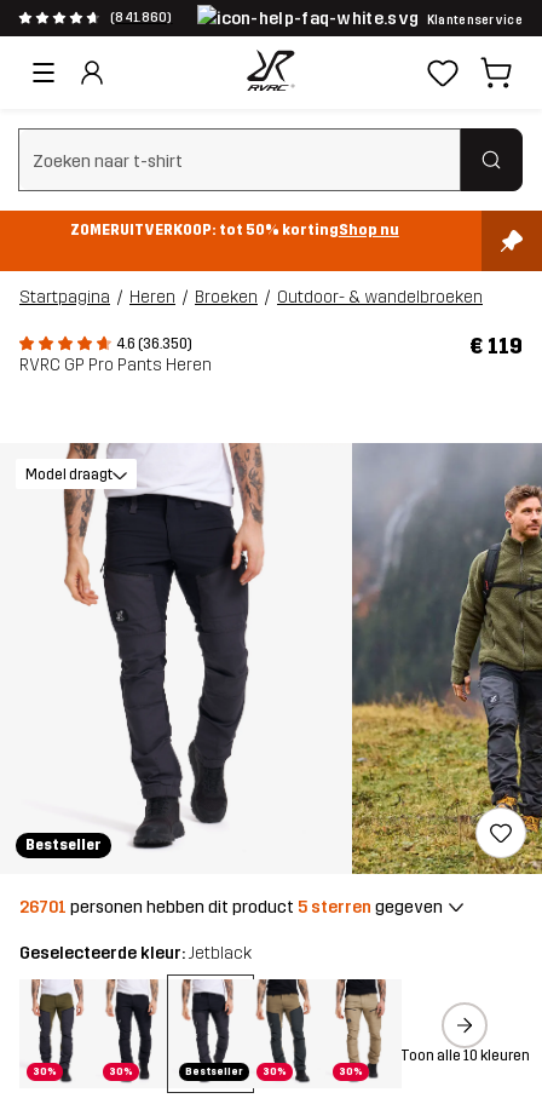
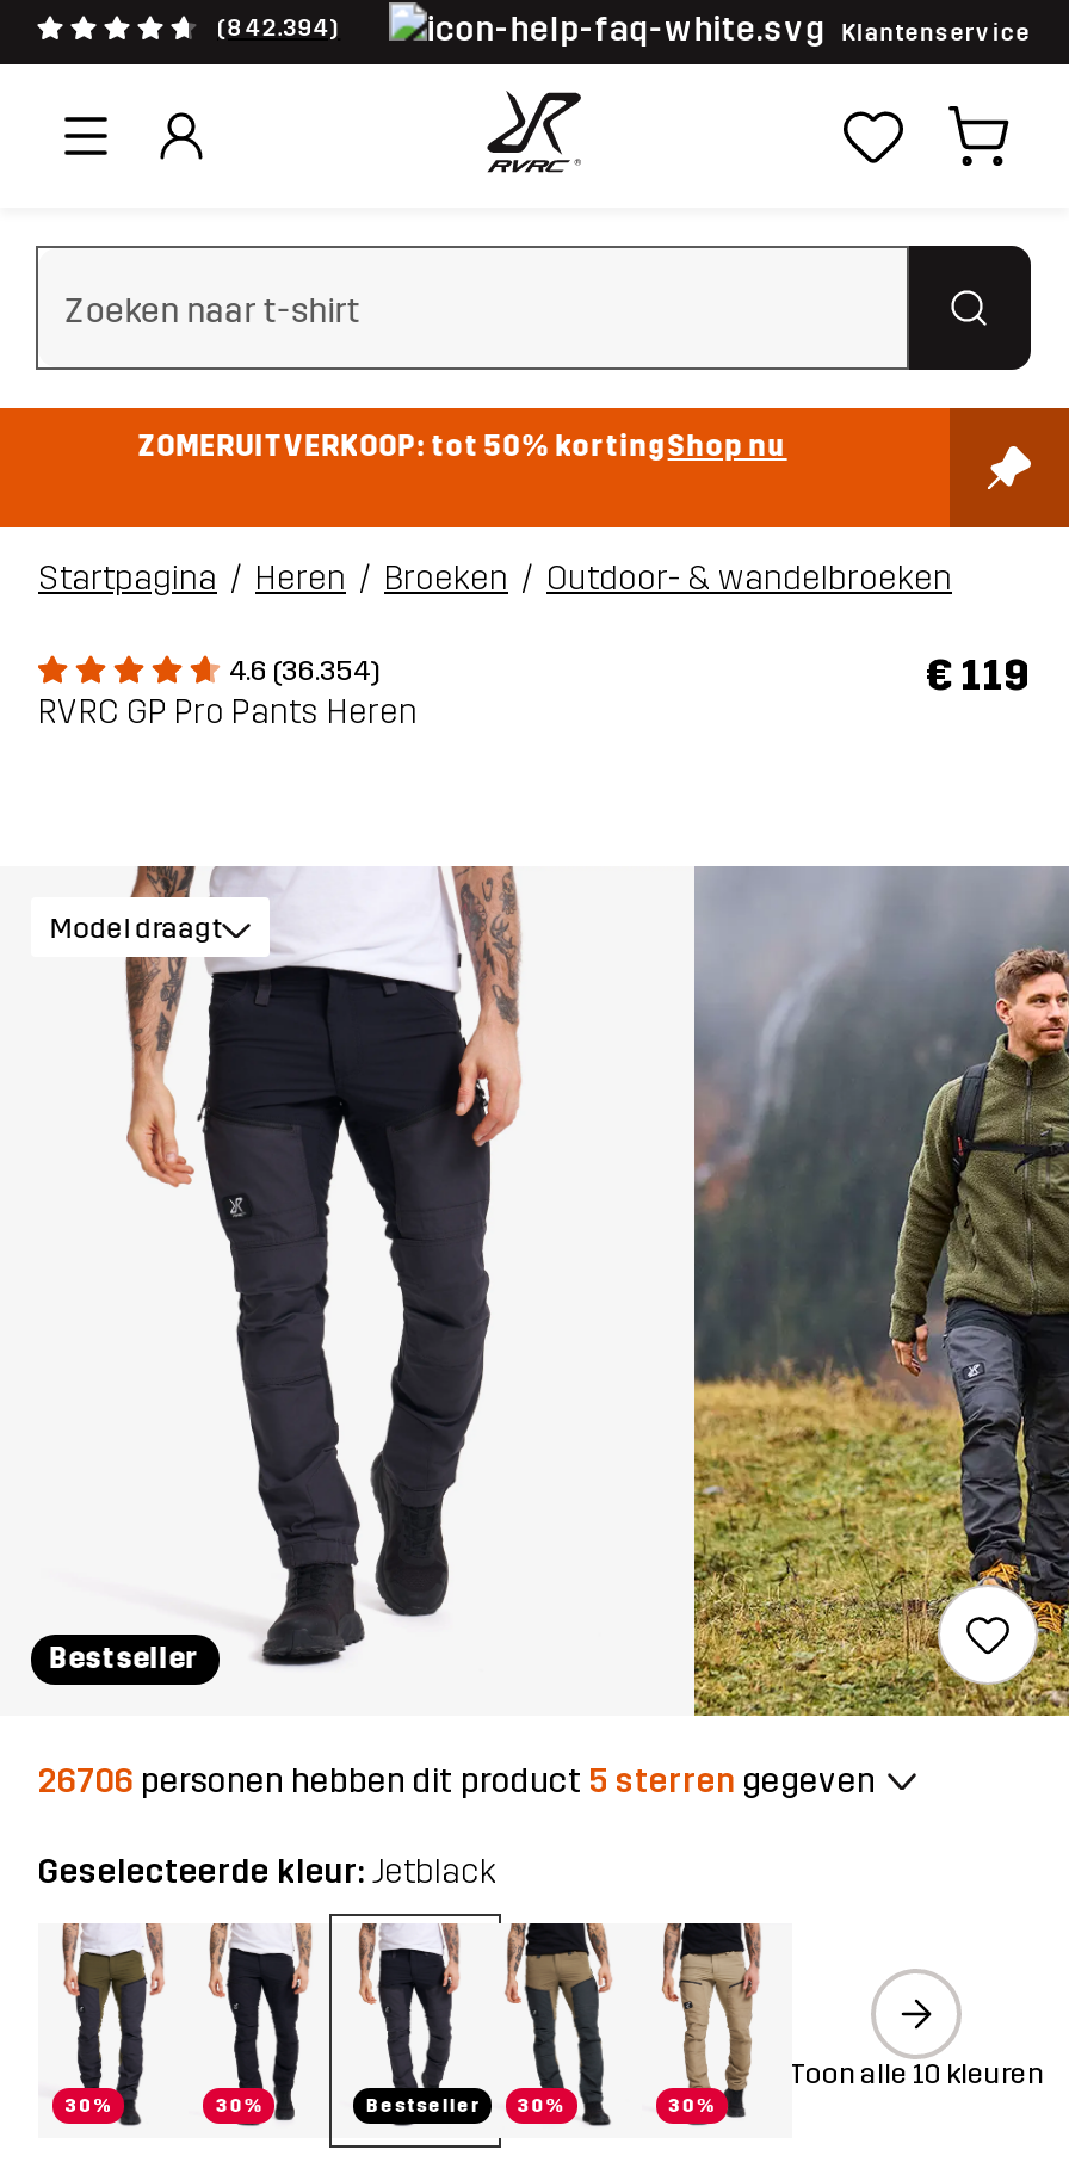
- (841.860)
+ (842.394)

- 4.6 (36.350)
+ 4.6 (36.354)

- 26701 personen hebben dit product 5 sterren gegeven
+ 26706 personen hebben dit product 5 sterren gegeven
